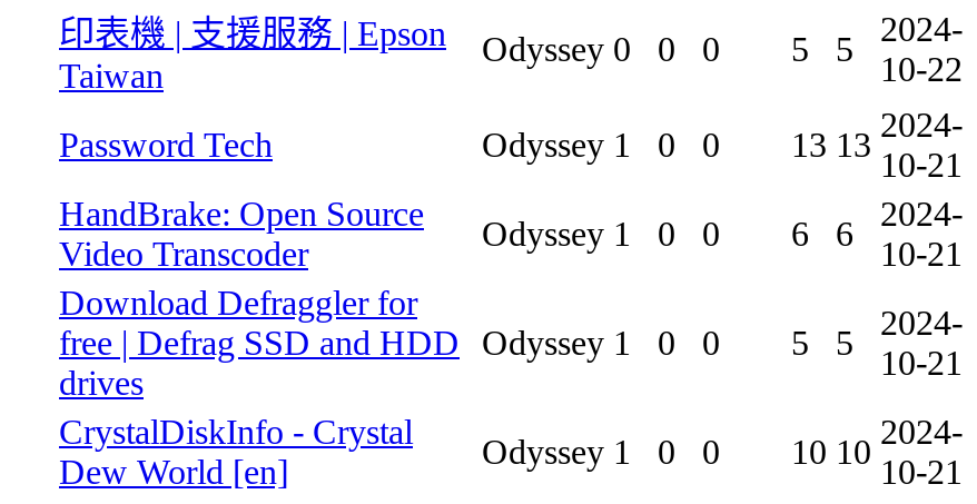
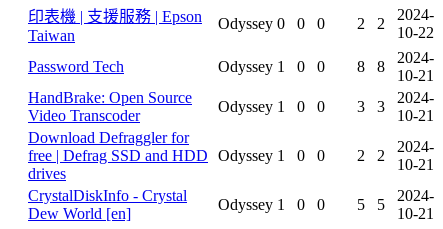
- 5
+ 2

- 5
+ 2

- 13 13
+ 8
+ 8

- 6
+ 3

- 6
+ 3

- 5
+ 2

- 5
+ 2

- 10 10
+ 5
+ 5
